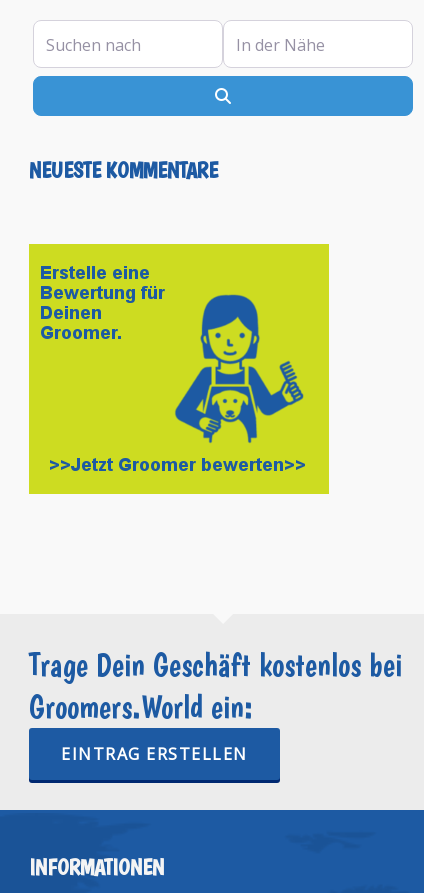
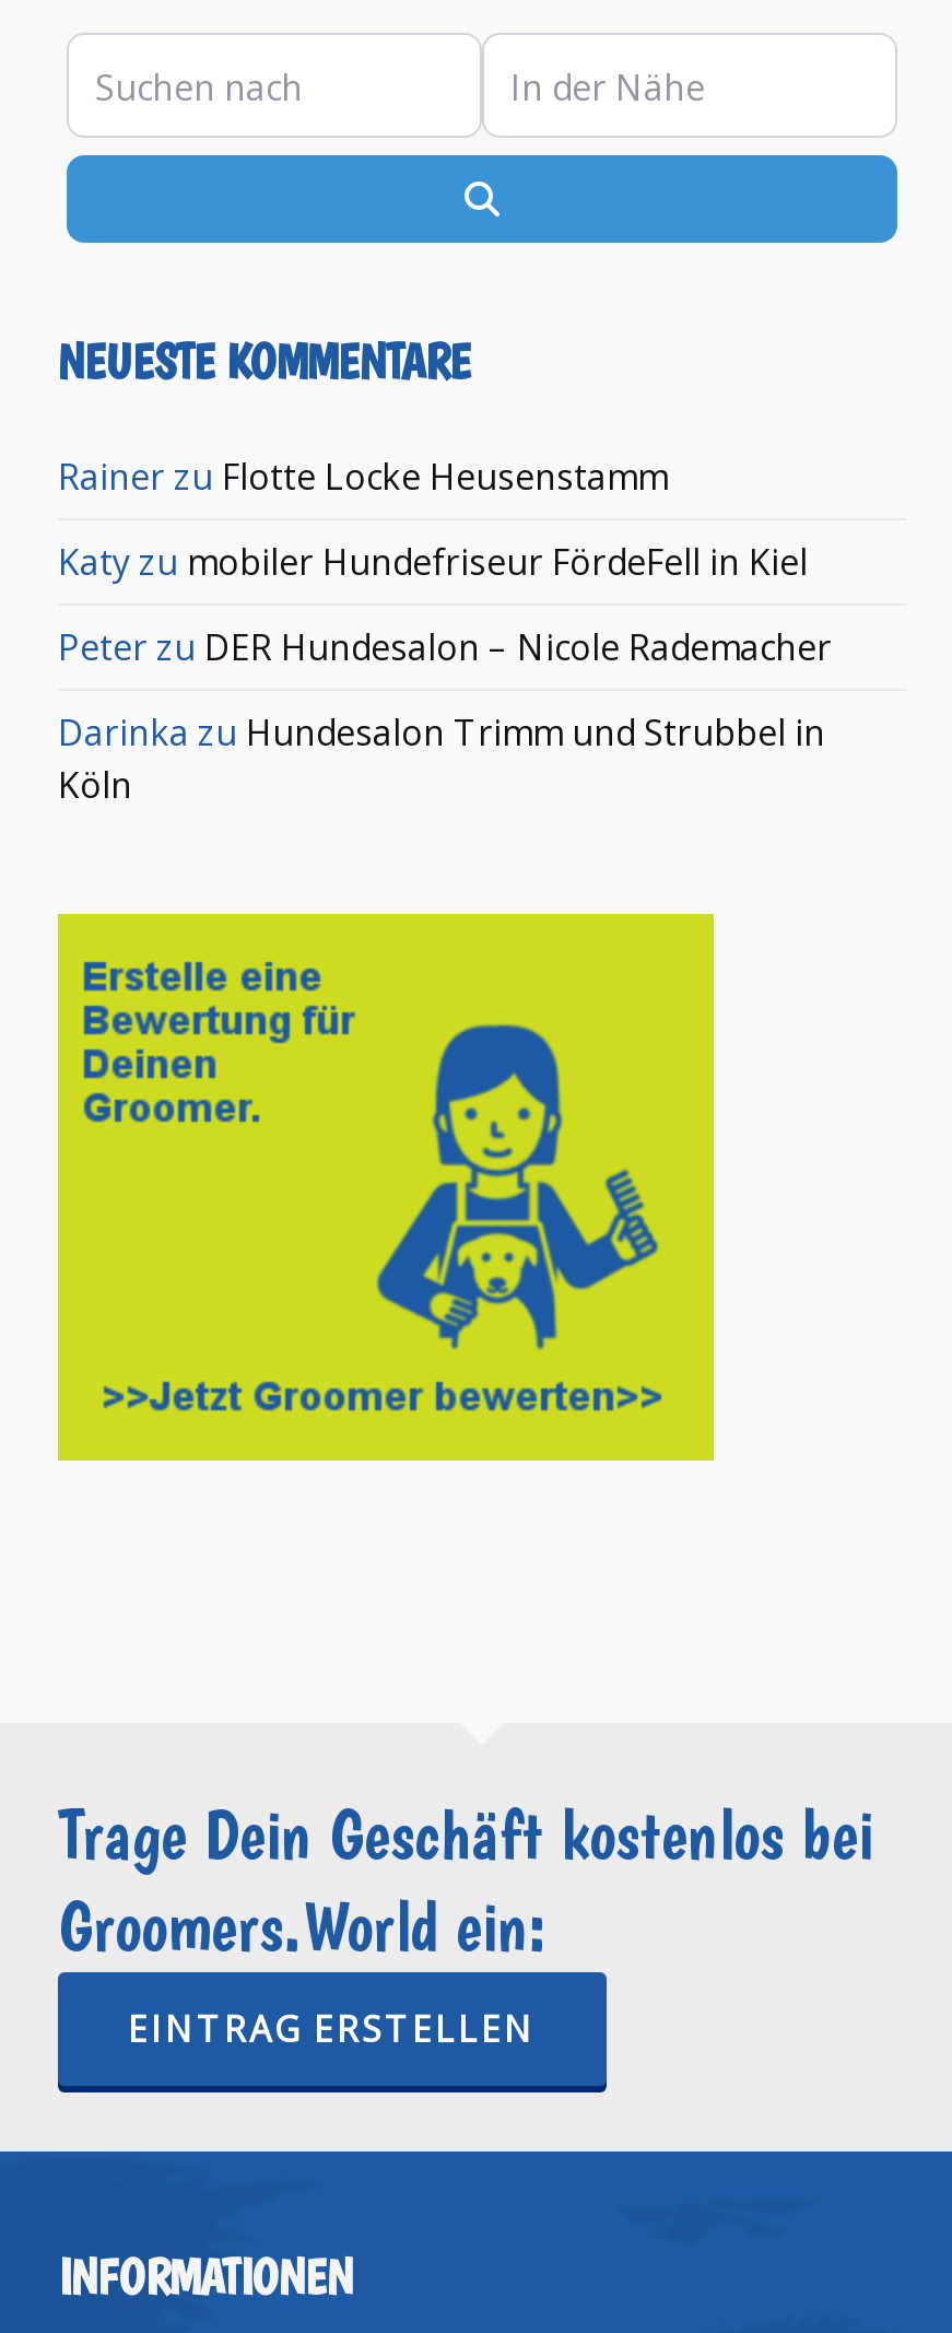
+ Rainer zu Flotte Locke Heusenstamm
+ Katy zu mobiler Hundefriseur FördeFell in Kiel
+ Peter zu DER Hundesalon – Nicole Rademacher
+ Darinka zu Hundesalon Trimm und Strubbel in
+ Köln
